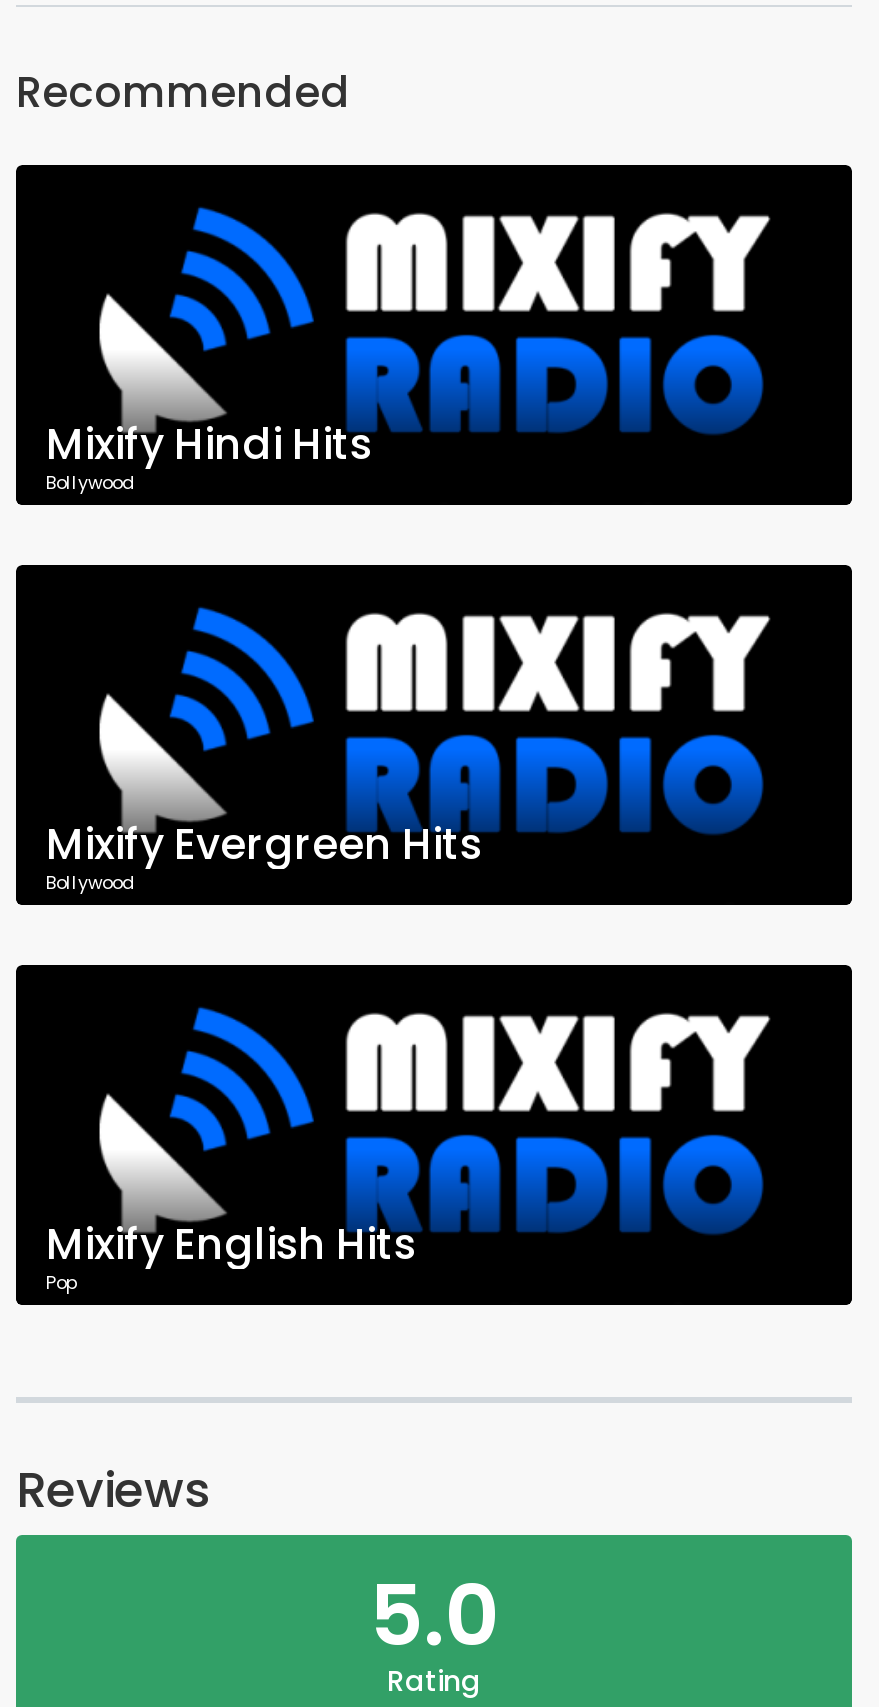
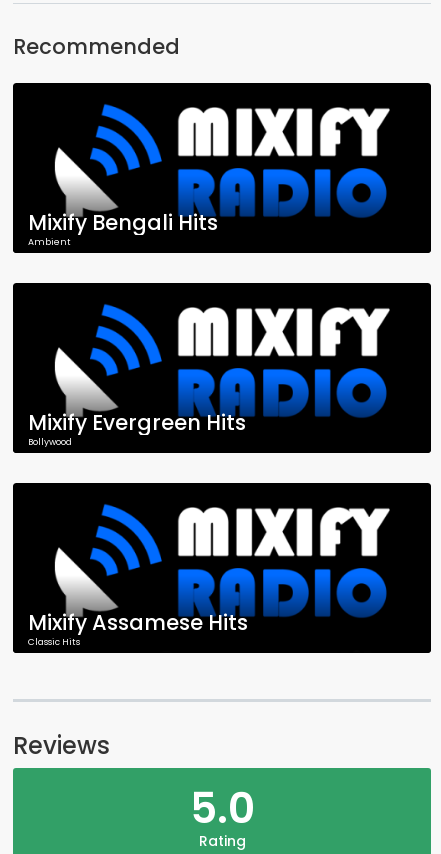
- Mixify Hindi Hits
- Bollywood
+ Mixify Bengali Hits
+ Ambient

- Mixify English Hits
- Pop
+ Mixify Assamese Hits
+ Classic Hits
